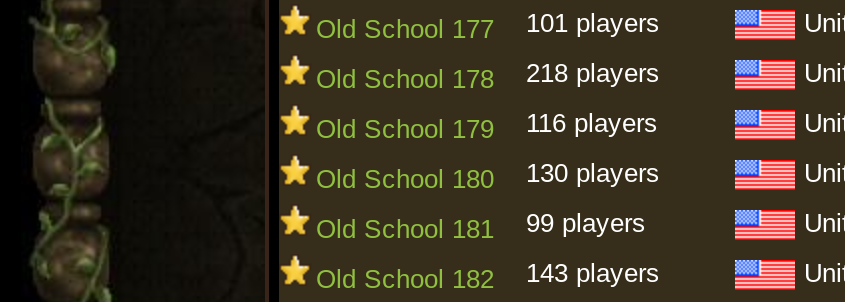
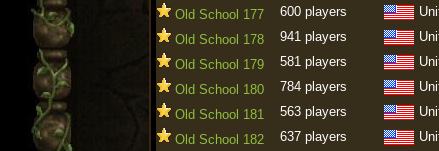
- Old School 177 101 players
+ Old School 177 600 players

- Old School 178 218 players
+ Old School 178 941 players

- Old School 179 116 players
+ Old School 179 581 players

- Old School 180 130 players
+ Old School 180 784 players

- Old School 181 99 players
+ Old School 181 563 players

- Old School 182 143 players
+ Old School 182 637 players
